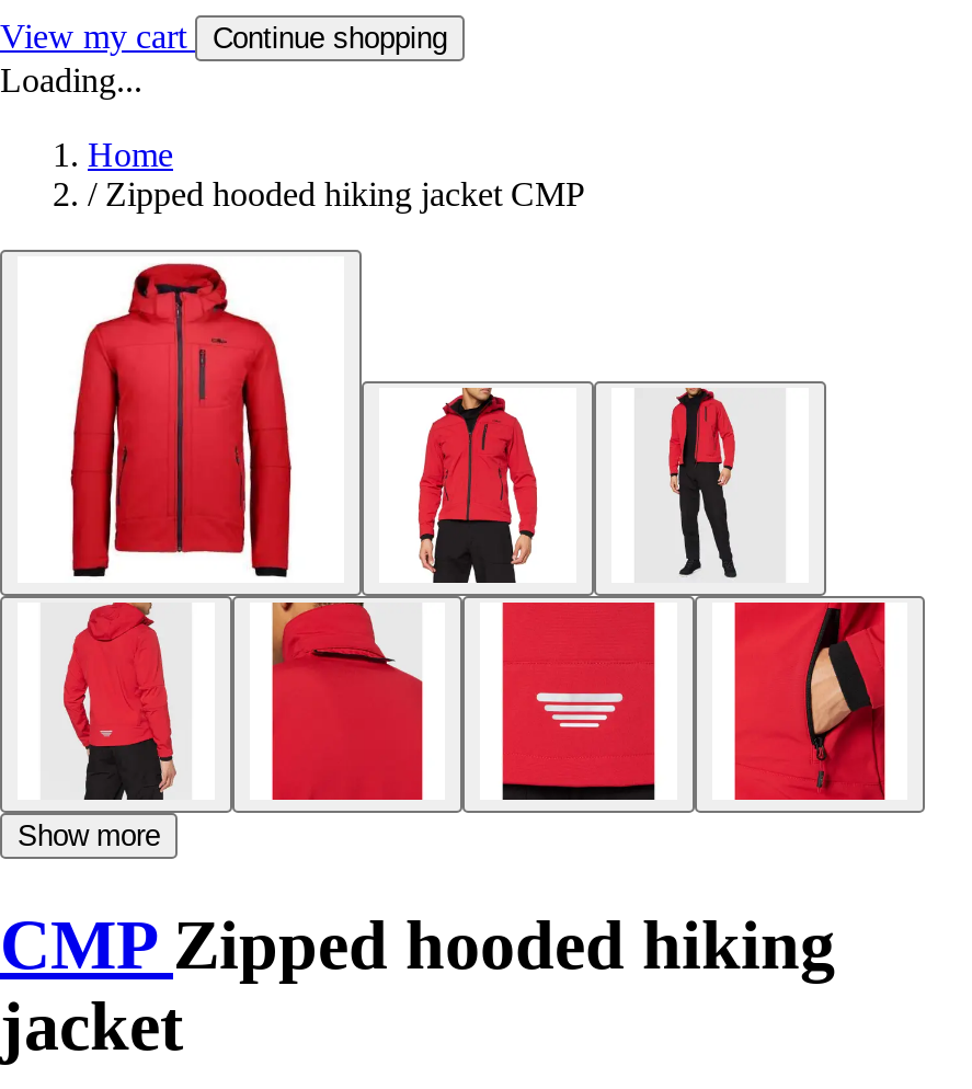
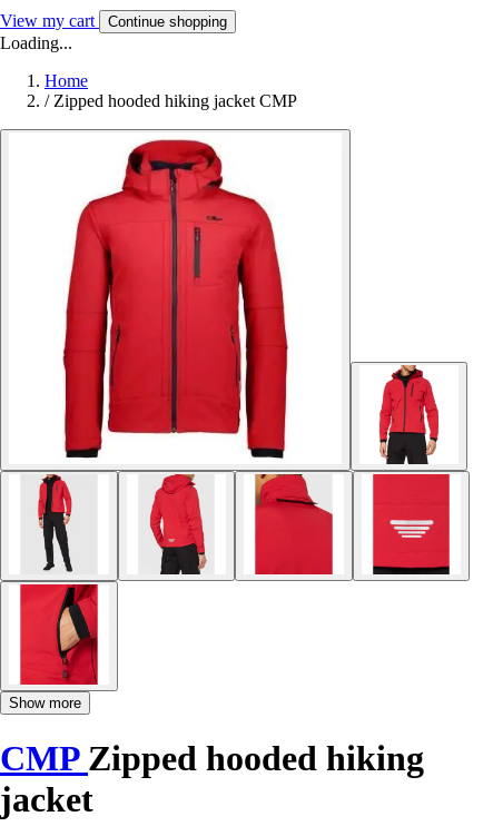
- [image]
+ [image]
